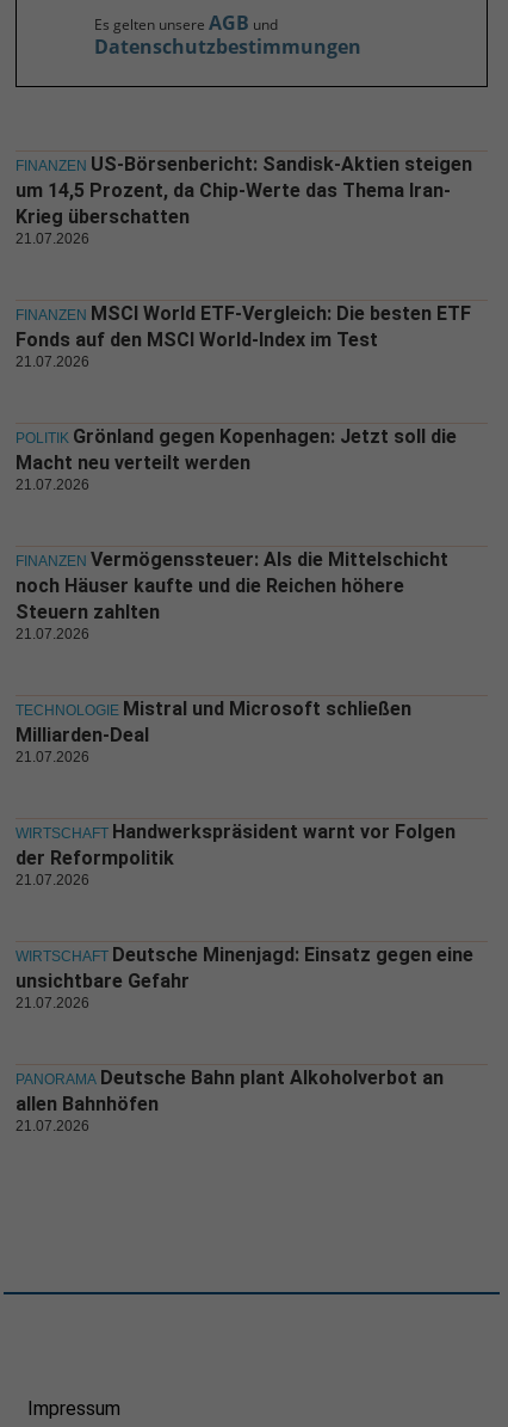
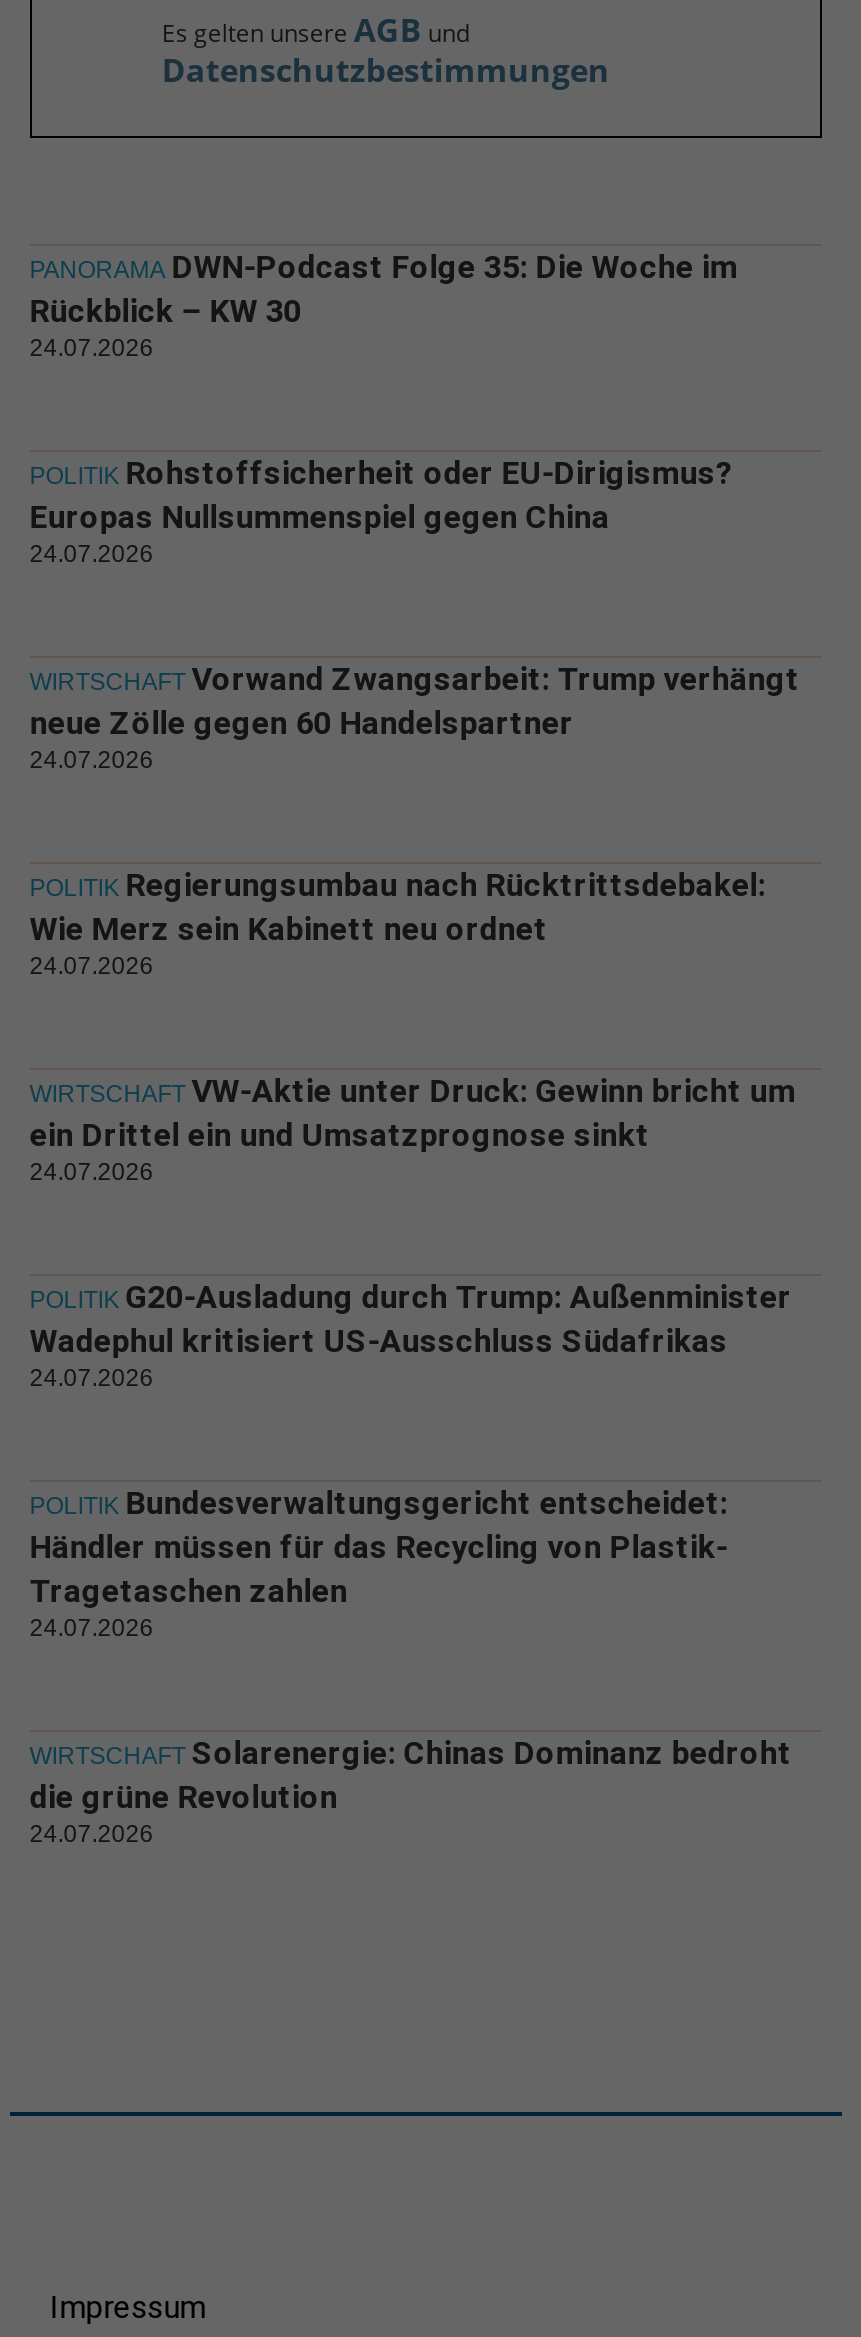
- FINANZEN US-Börsenbericht: Sandisk-Aktien steigen
- um 14,5 Prozent, da Chip-Werte das Thema Iran-
- Krieg überschatten
- 21.07.2026
+ PANORAMA DWN-Podcast Folge 35: Die Woche im
+ Rückblick – KW 30
+ 24.07.2026

- FINANZEN MSCI World ETF-Vergleich: Die besten ETF
- Fonds auf den MSCI World-Index im Test
- 21.07.2026
+ POLITIK Rohstoffsicherheit oder EU-Dirigismus?
+ Europas Nullsummenspiel gegen China
+ 24.07.2026

- POLITIK Grönland gegen Kopenhagen: Jetzt soll die
- Macht neu verteilt werden
- 21.07.2026
+ WIRTSCHAFT Vorwand Zwangsarbeit: Trump verhängt
+ neue Zölle gegen 60 Handelspartner
+ 24.07.2026

- FINANZEN Vermögenssteuer: Als die Mittelschicht
- noch Häuser kaufte und die Reichen höhere
- Steuern zahlten
- 21.07.2026
+ POLITIK Regierungsumbau nach Rücktrittsdebakel:
+ Wie Merz sein Kabinett neu ordnet
+ 24.07.2026

- TECHNOLOGIE Mistral und Microsoft schließen
- Milliarden-Deal
- 21.07.2026
+ WIRTSCHAFT VW-Aktie unter Druck: Gewinn bricht um
+ ein Drittel ein und Umsatzprognose sinkt
+ 24.07.2026

- WIRTSCHAFT Handwerkspräsident warnt vor Folgen
- der Reformpolitik
- 21.07.2026
+ POLITIK G20-Ausladung durch Trump: Außenminister
+ Wadephul kritisiert US-Ausschluss Südafrikas
+ 24.07.2026

- WIRTSCHAFT Deutsche Minenjagd: Einsatz gegen eine
- unsichtbare Gefahr
- 21.07.2026
+ POLITIK Bundesverwaltungsgericht entscheidet:
+ Händler müssen für das Recycling von Plastik-
+ Tragetaschen zahlen
+ 24.07.2026

- PANORAMA Deutsche Bahn plant Alkoholverbot an
- allen Bahnhöfen
- 21.07.2026
+ WIRTSCHAFT Solarenergie: Chinas Dominanz bedroht
+ die grüne Revolution
+ 24.07.2026
